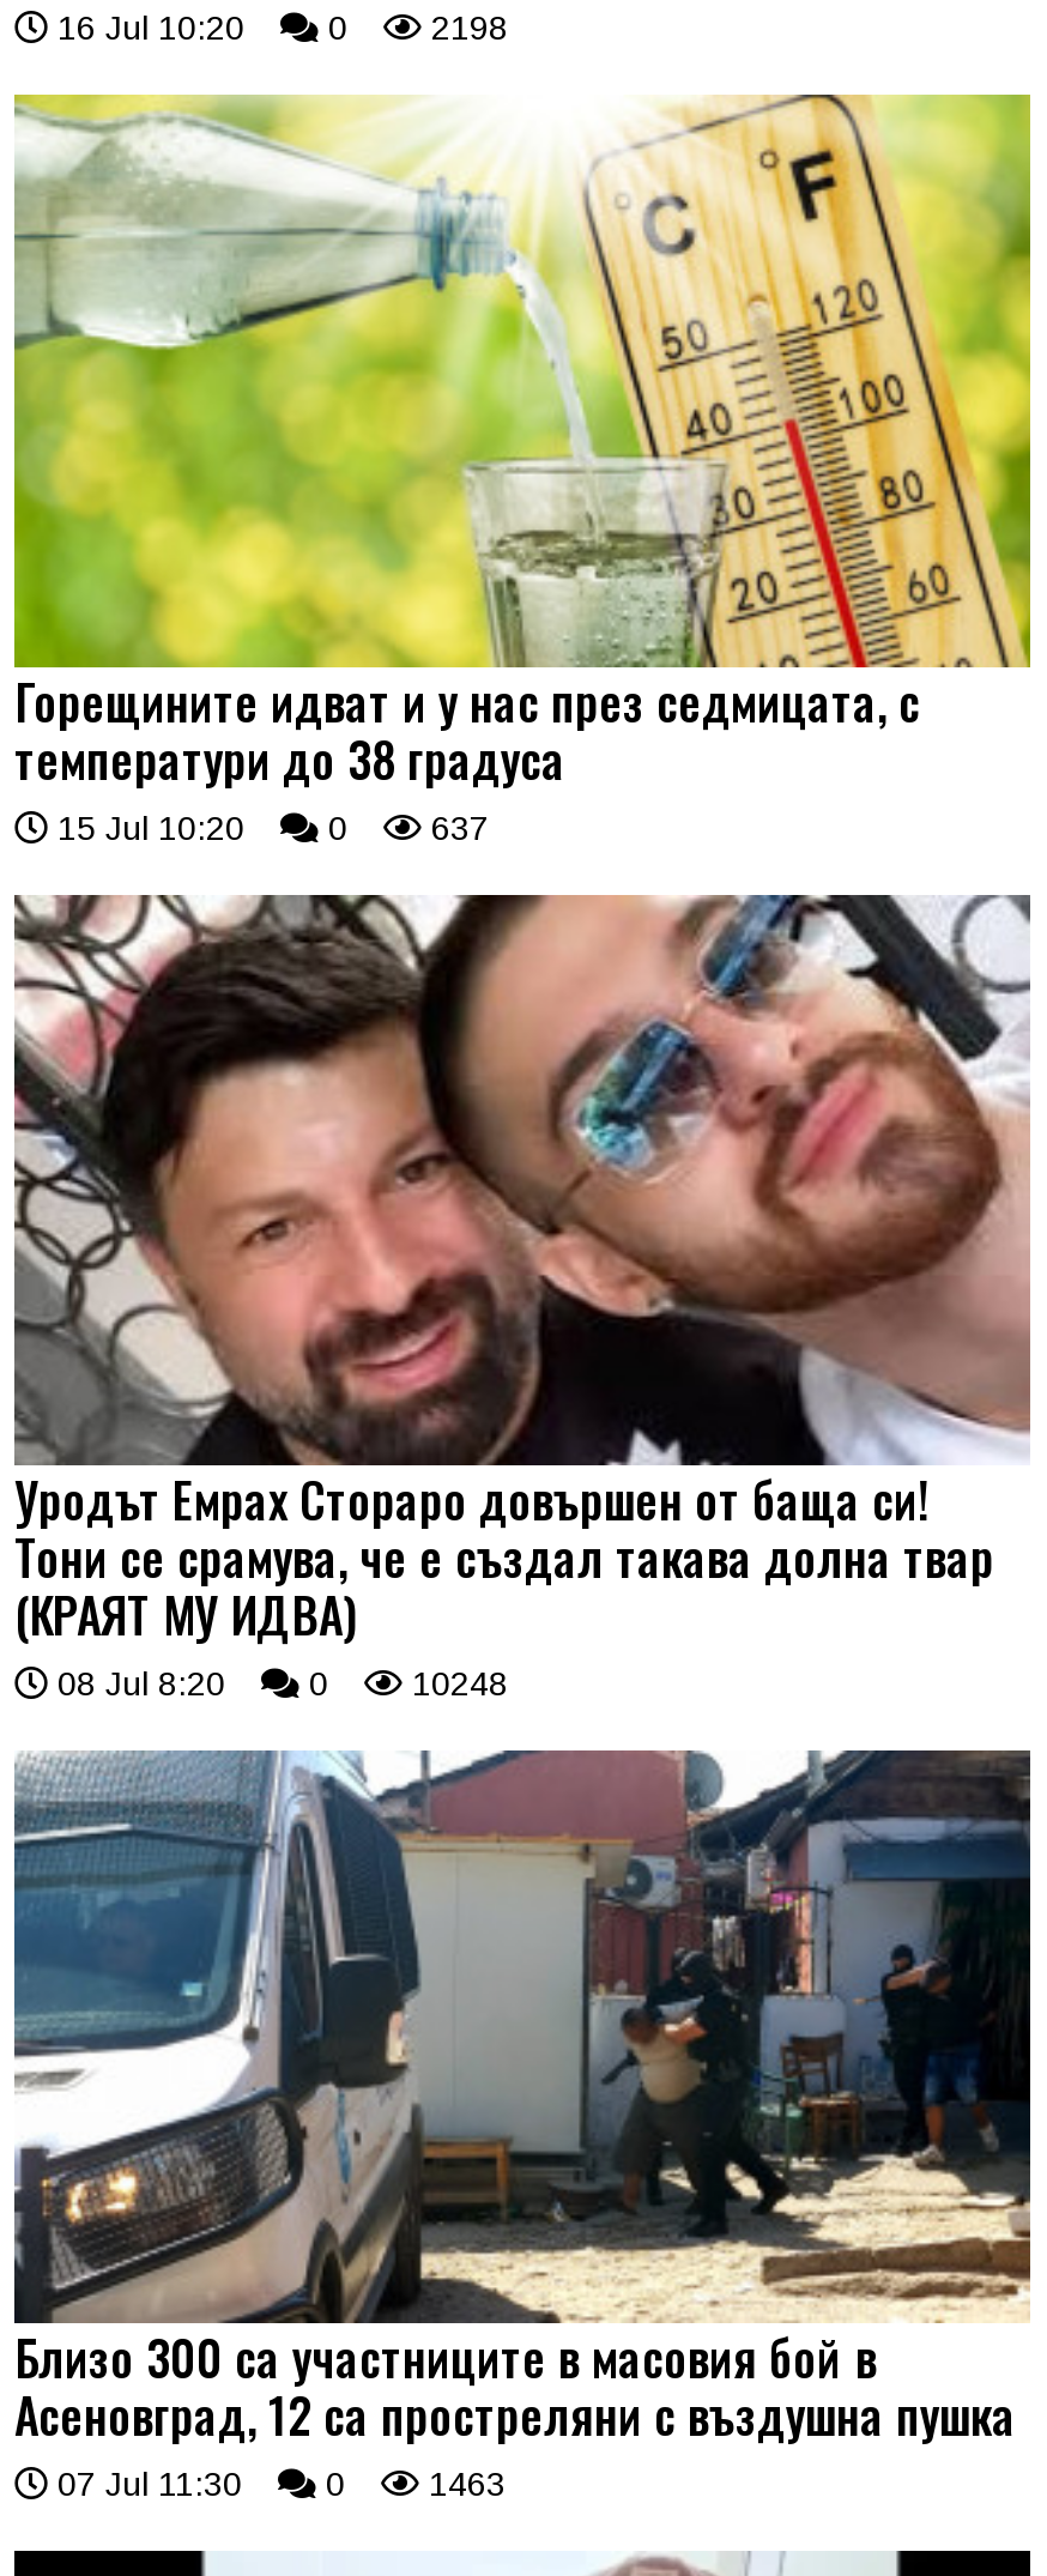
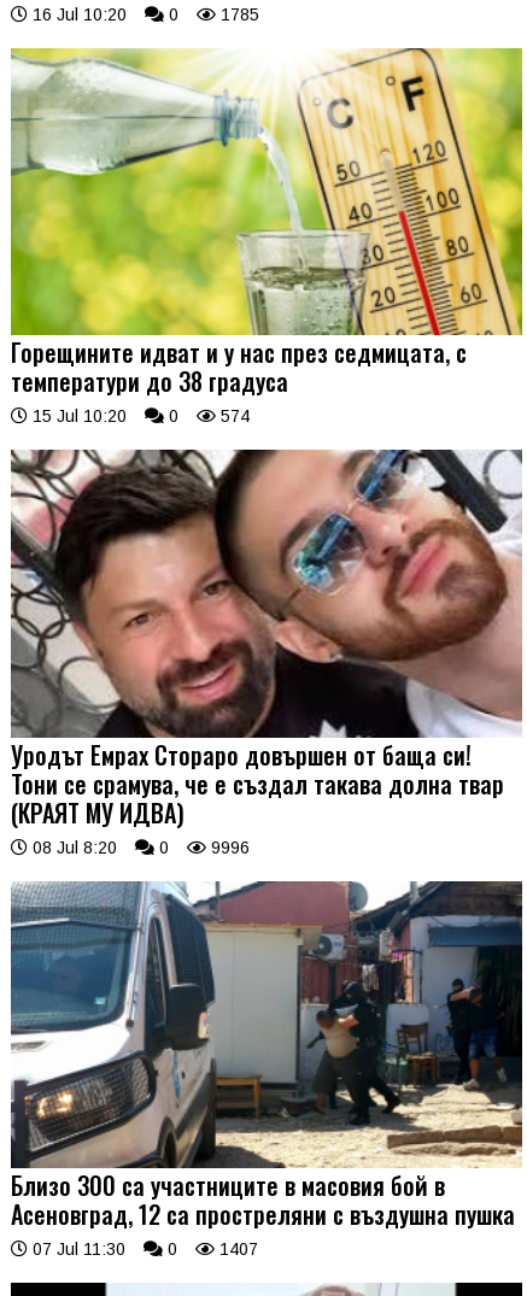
- 16 Jul 10:20 0 2198
+ 16 Jul 10:20 0 1785

- 15 Jul 10:20 0 637
+ 15 Jul 10:20 0 574

- 08 Jul 8:20 0 10248
+ 08 Jul 8:20 0 9996

- 07 Jul 11:30 0 1463
+ 07 Jul 11:30 0 1407
